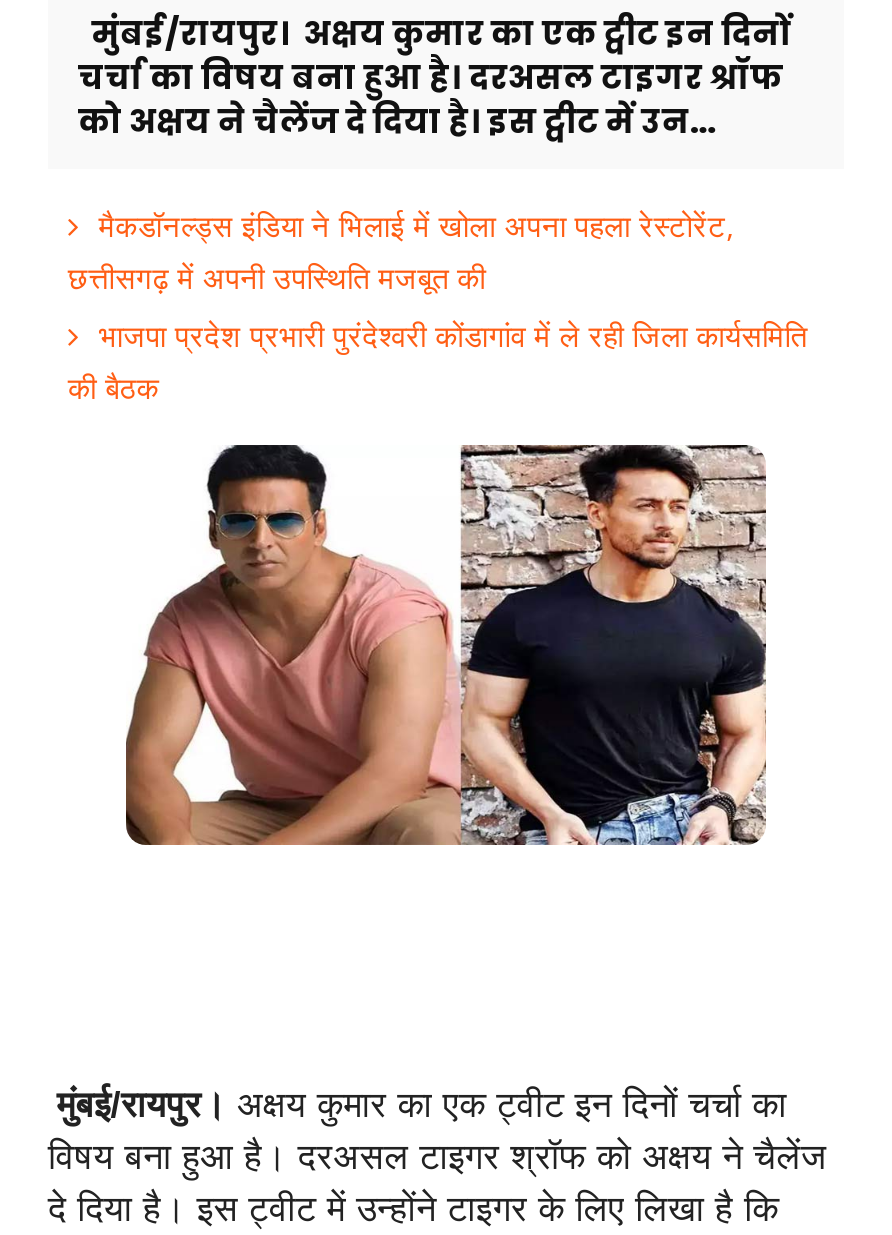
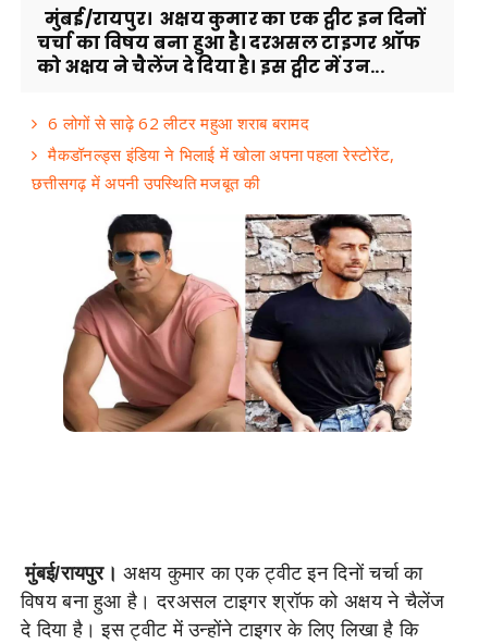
+ 6 लोगों से साढ़े 62 लीटर महुआ शराब बरामद

moved down: मैकडॉनल्ड्स इंडिया ने भिलाई में खोला अपना पहला रेस्टोरेंट, | छत्तीसगढ़ में अपनी उपस्थिति मजबूत की

- भाजपा प्रदेश प्रभारी पुरंदेश्वरी कोंडागांव में ले रही जिला कार्यसमिति
- की बैठक
